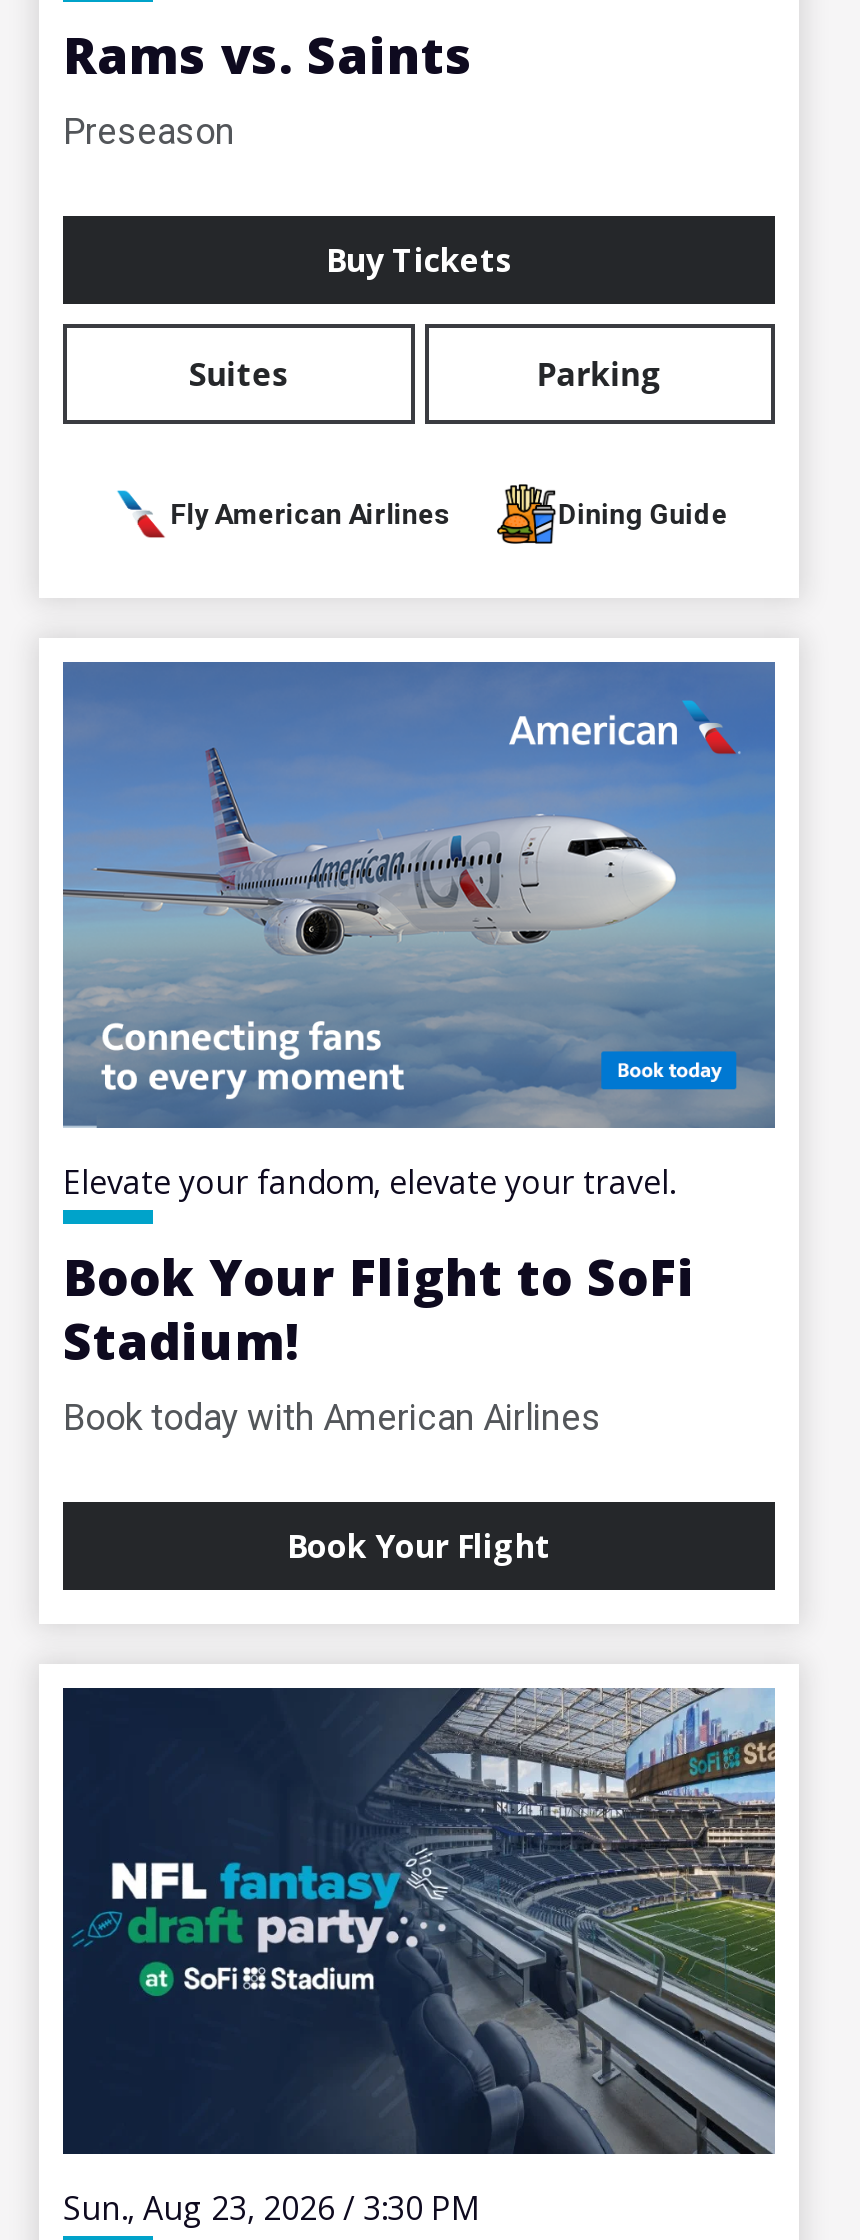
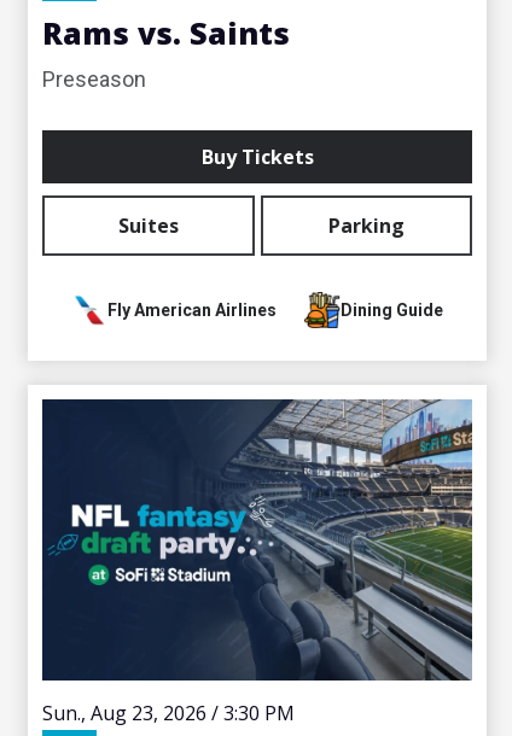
- [image]
- Elevate your fandom, elevate your travel.
- Book Your Flight to SoFi
- Stadium!
- Book today with American Airlines
- Book Your Flight
